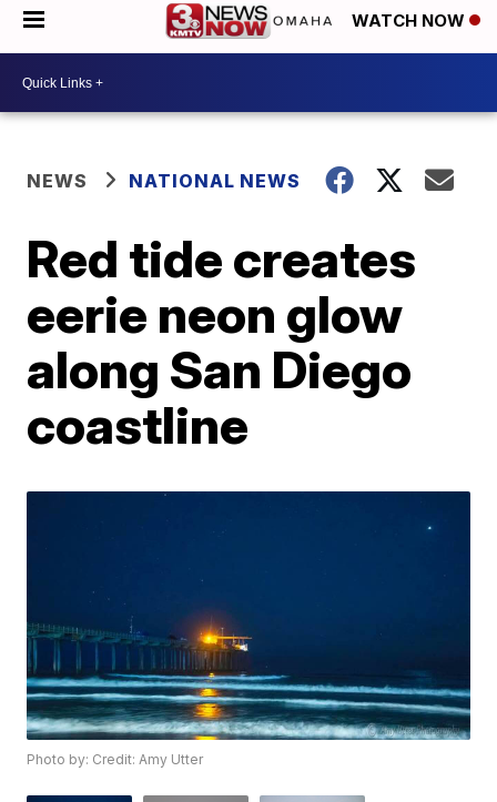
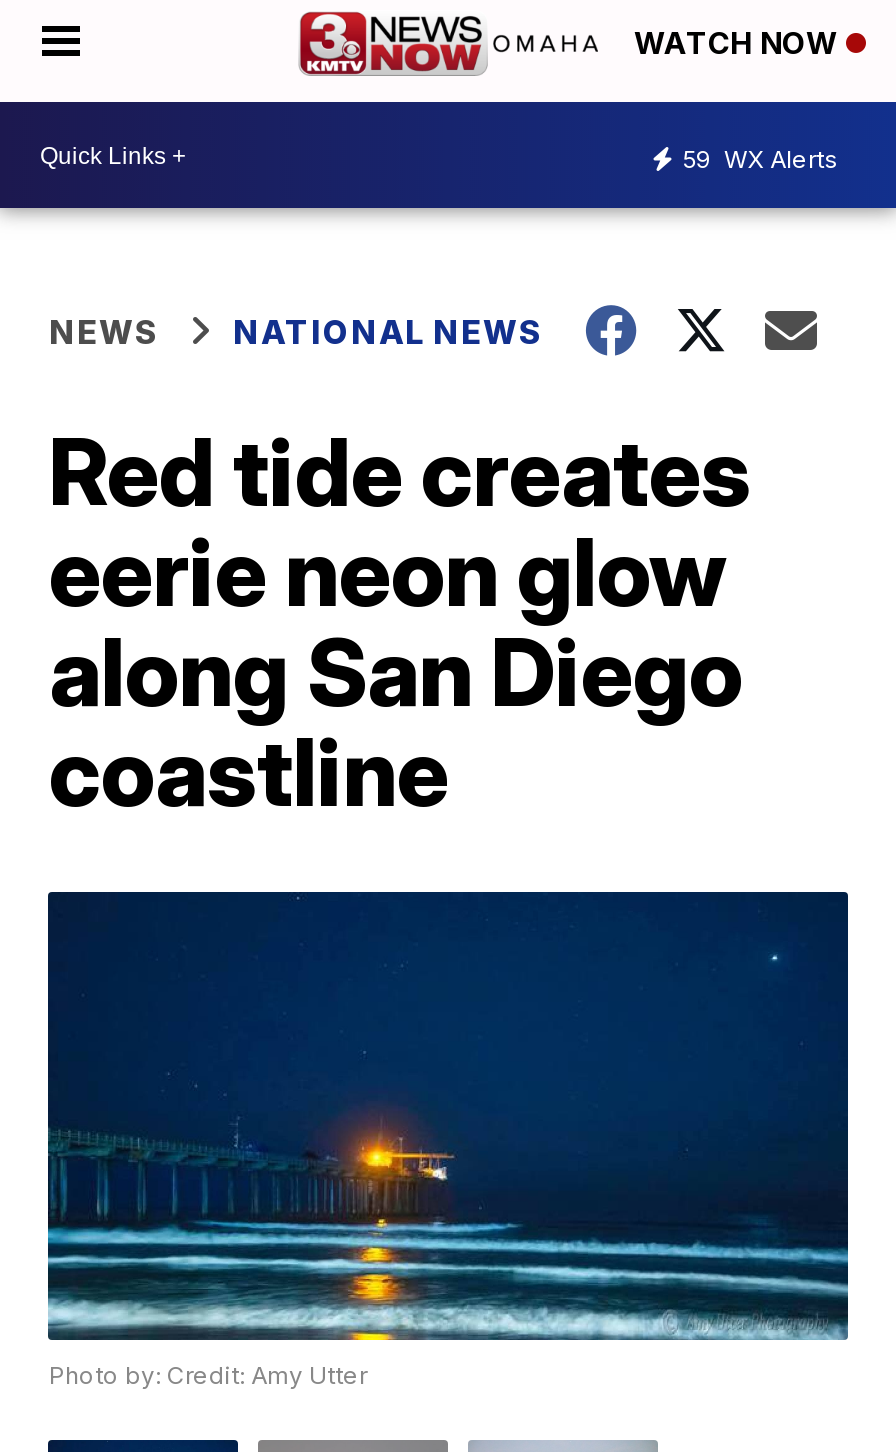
+ 59 WX Alerts
